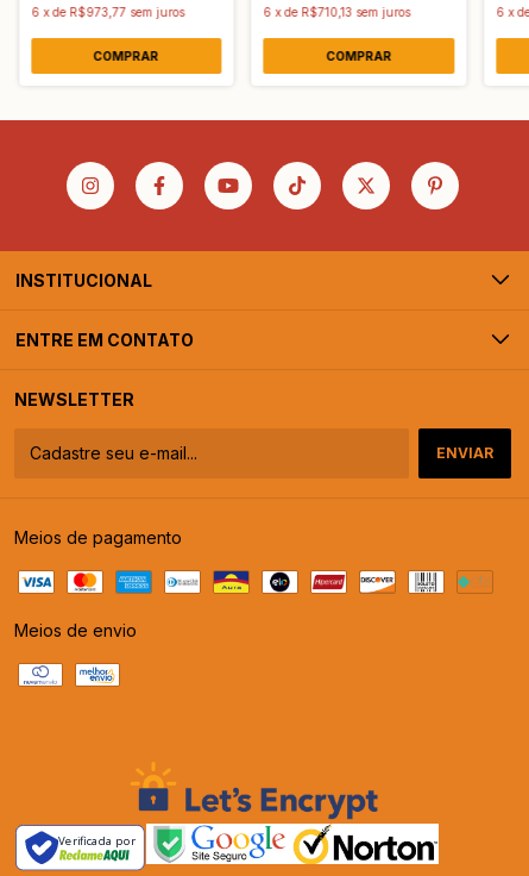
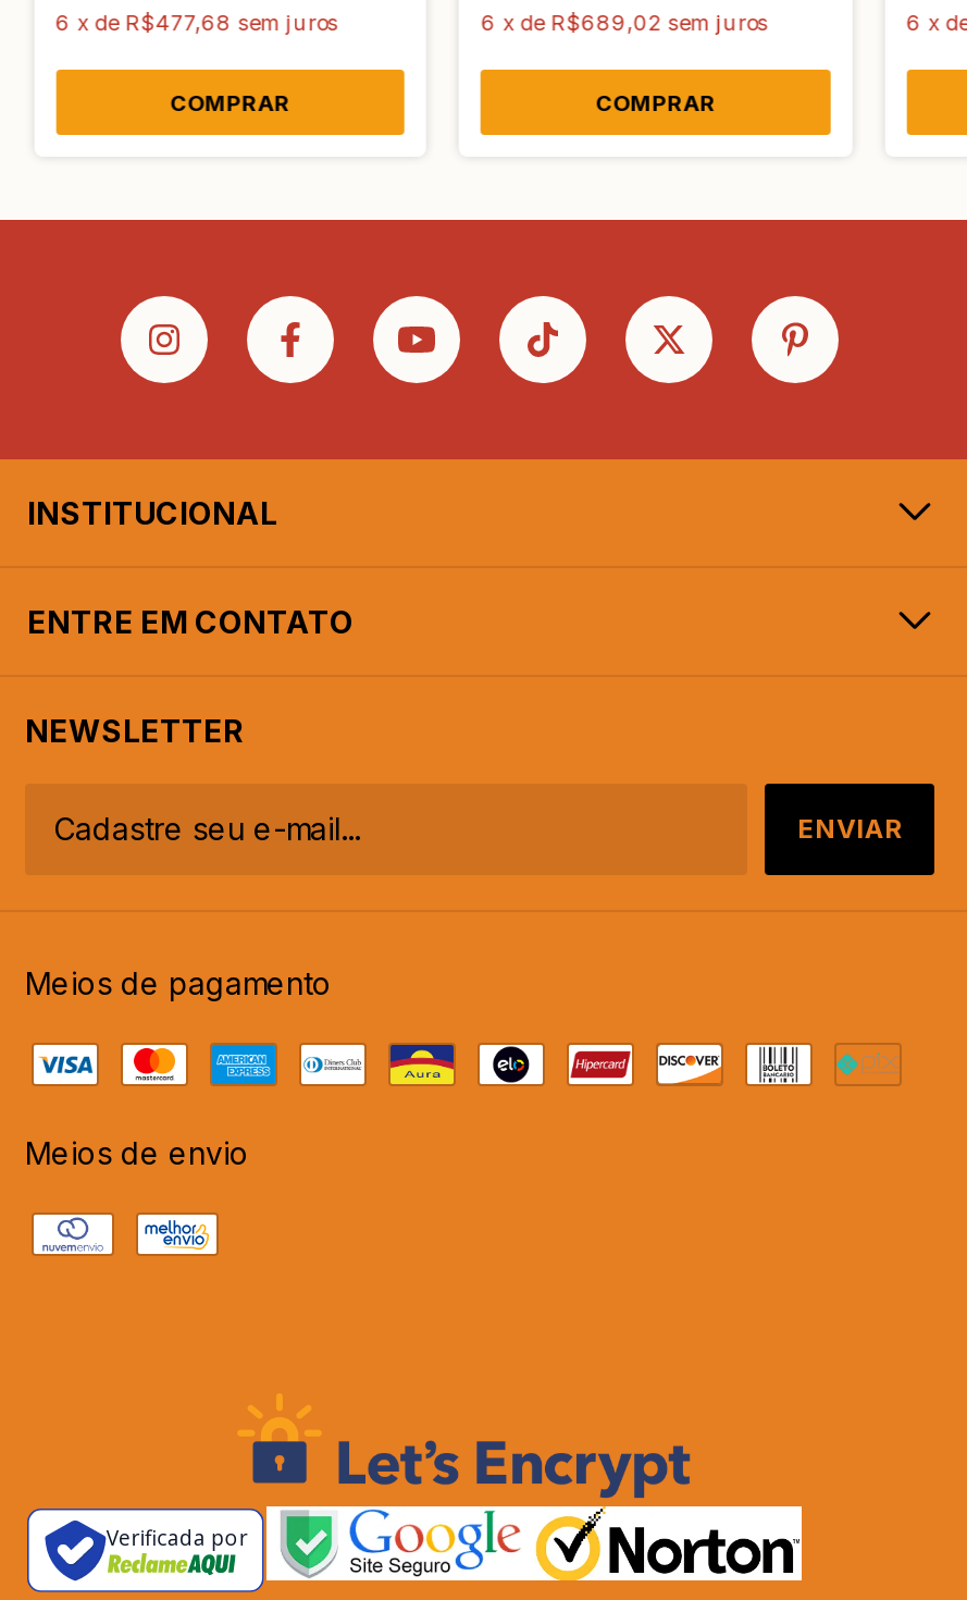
- 6 x de R$973,77 sem juros
+ 6 x de R$477,68 sem juros

- 6 x de R$710,13 sem juros
+ 6 x de R$689,02 sem juros
